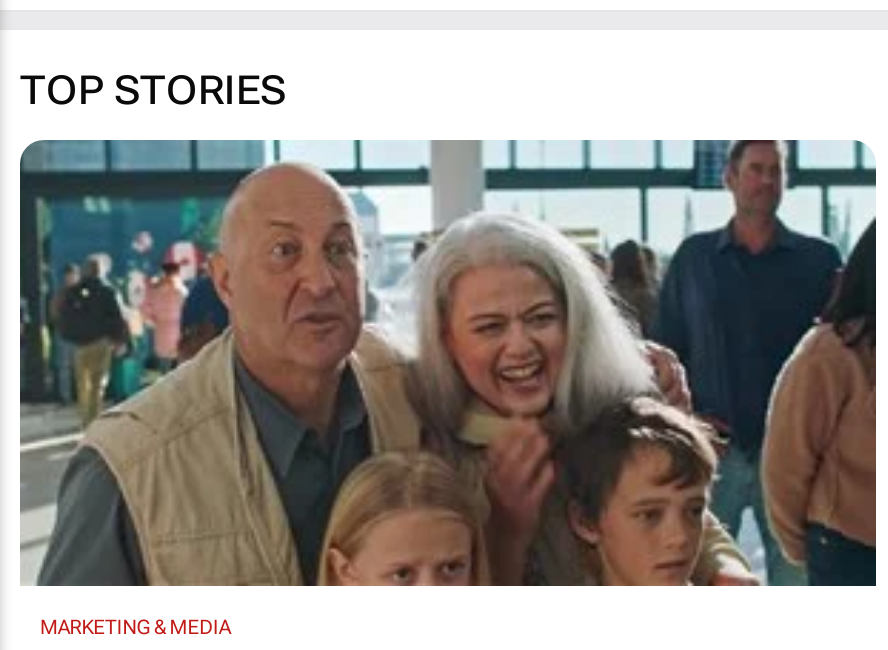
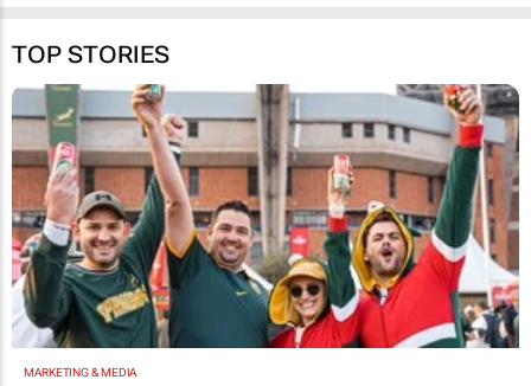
- [image]
+ [image]
